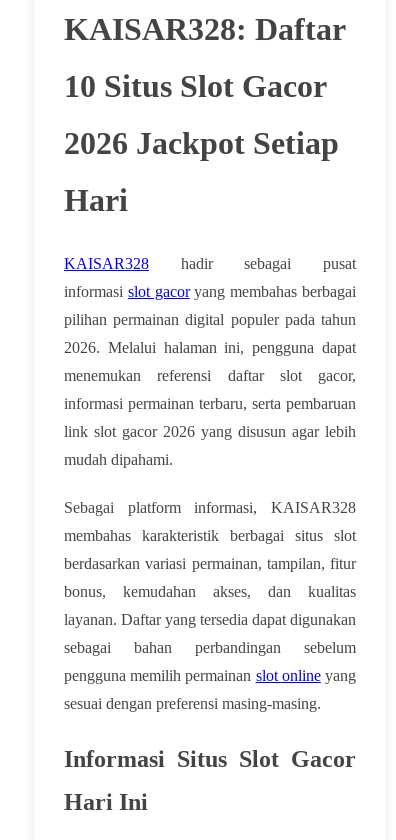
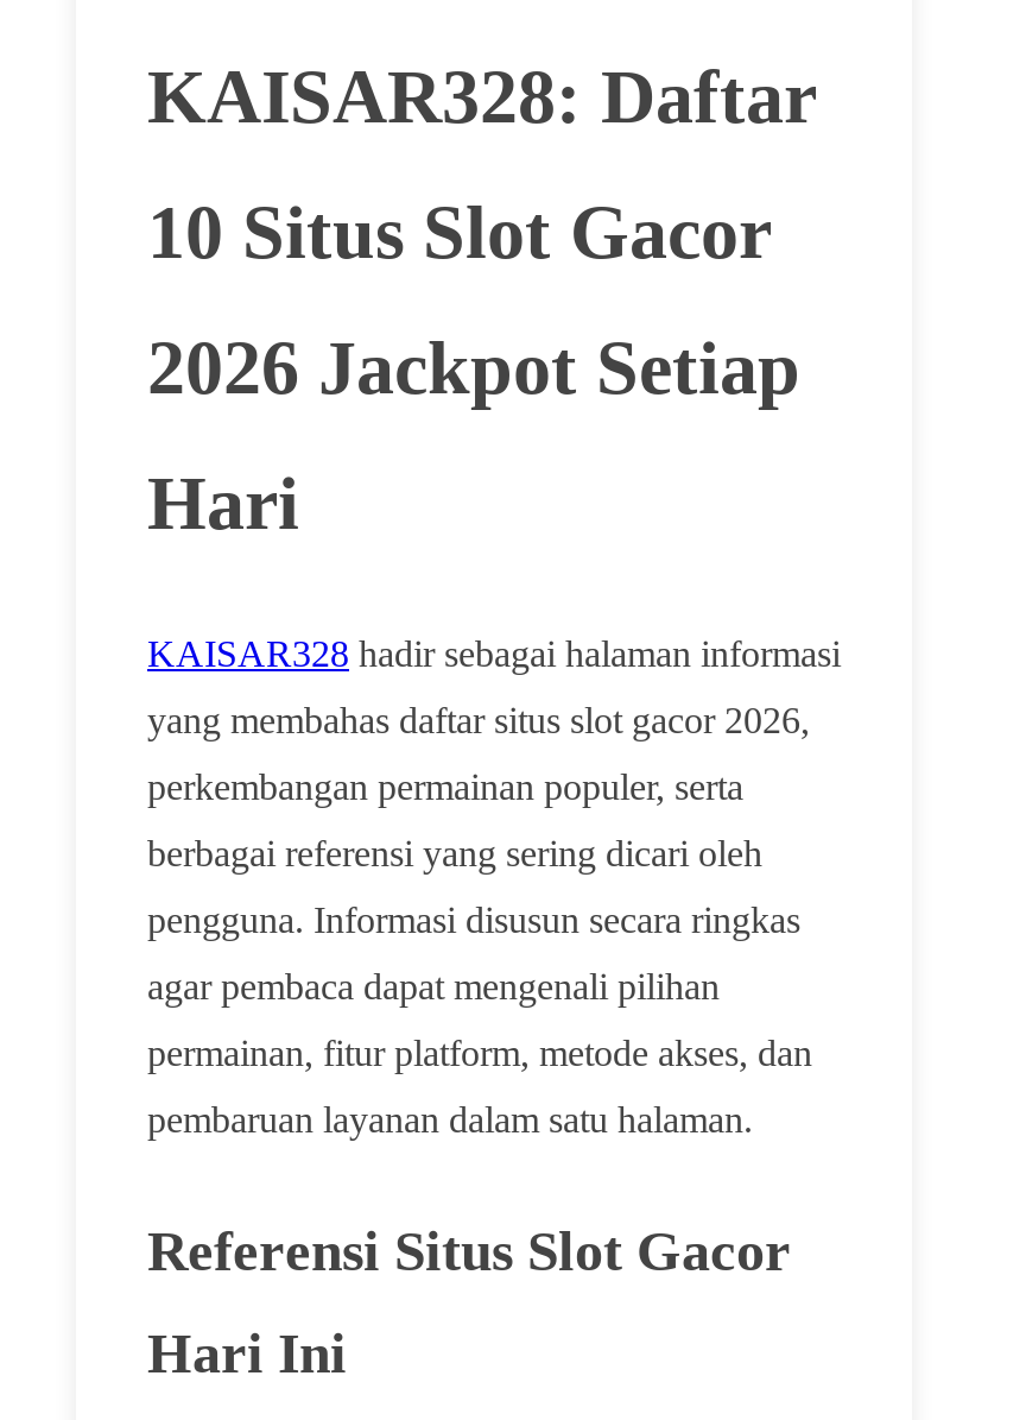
- KAISAR328 hadir sebagai pusat
- informasi slot gacor yang membahas berbagai
- pilihan permainan digital populer pada tahun
- 2026. Melalui halaman ini, pengguna dapat
- menemukan referensi daftar slot gacor,
- informasi permainan terbaru, serta pembaruan
- link slot gacor 2026 yang disusun agar lebih
- mudah dipahami.
- Sebagai platform informasi, KAISAR328
- membahas karakteristik berbagai situs slot
- berdasarkan variasi permainan, tampilan, fitur
- bonus, kemudahan akses, dan kualitas
- layanan. Daftar yang tersedia dapat digunakan
- sebagai bahan perbandingan sebelum
- pengguna memilih permainan slot online yang
- sesuai dengan preferensi masing-masing.
- Informasi Situs Slot Gacor
+ KAISAR328 hadir sebagai halaman informasi
+ yang membahas daftar situs slot gacor 2026,
+ perkembangan permainan populer, serta
+ berbagai referensi yang sering dicari oleh
+ pengguna. Informasi disusun secara ringkas
+ agar pembaca dapat mengenali pilihan
+ permainan, fitur platform, metode akses, dan
+ pembaruan layanan dalam satu halaman.
+ Referensi Situs Slot Gacor
